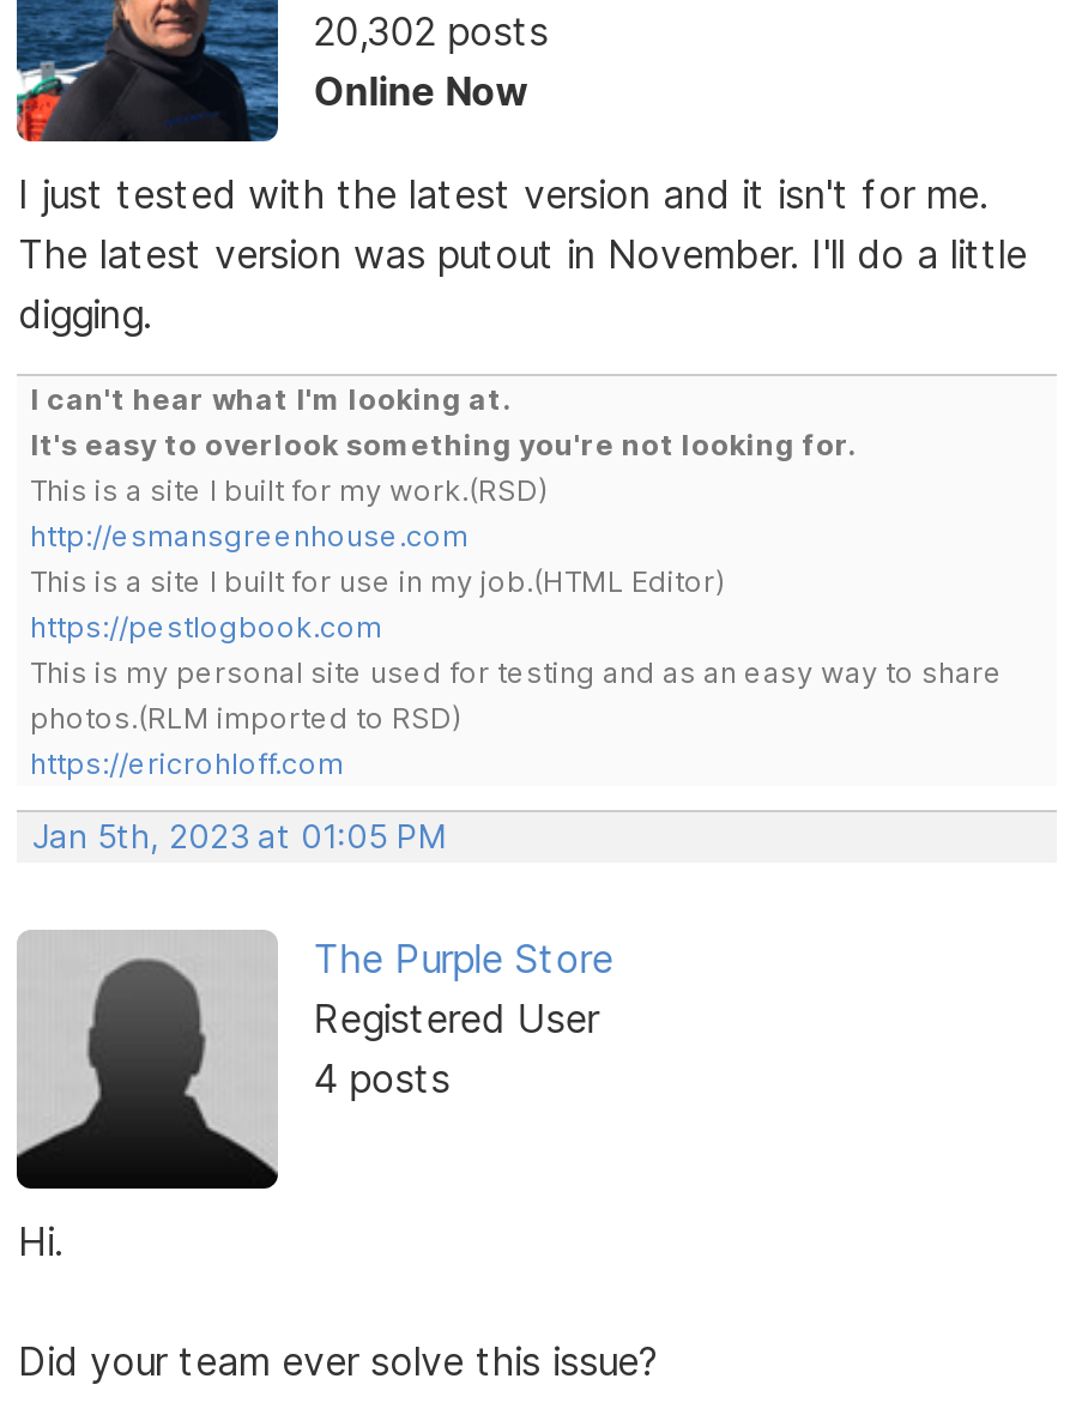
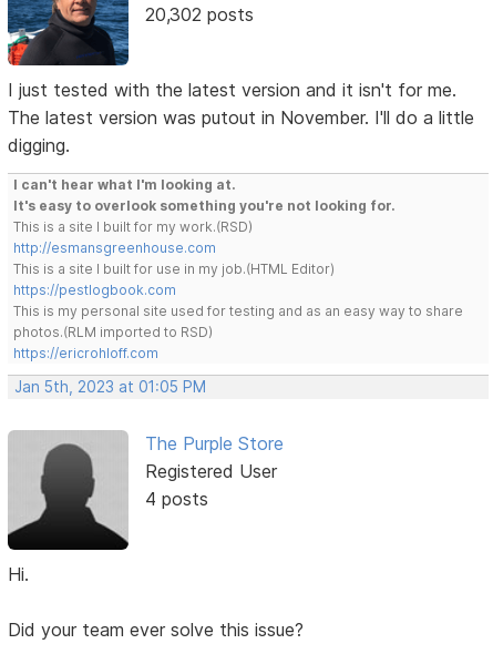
- Online Now
